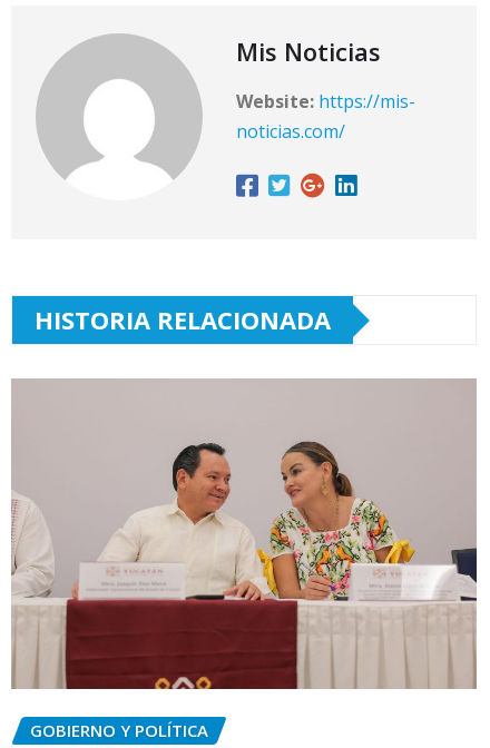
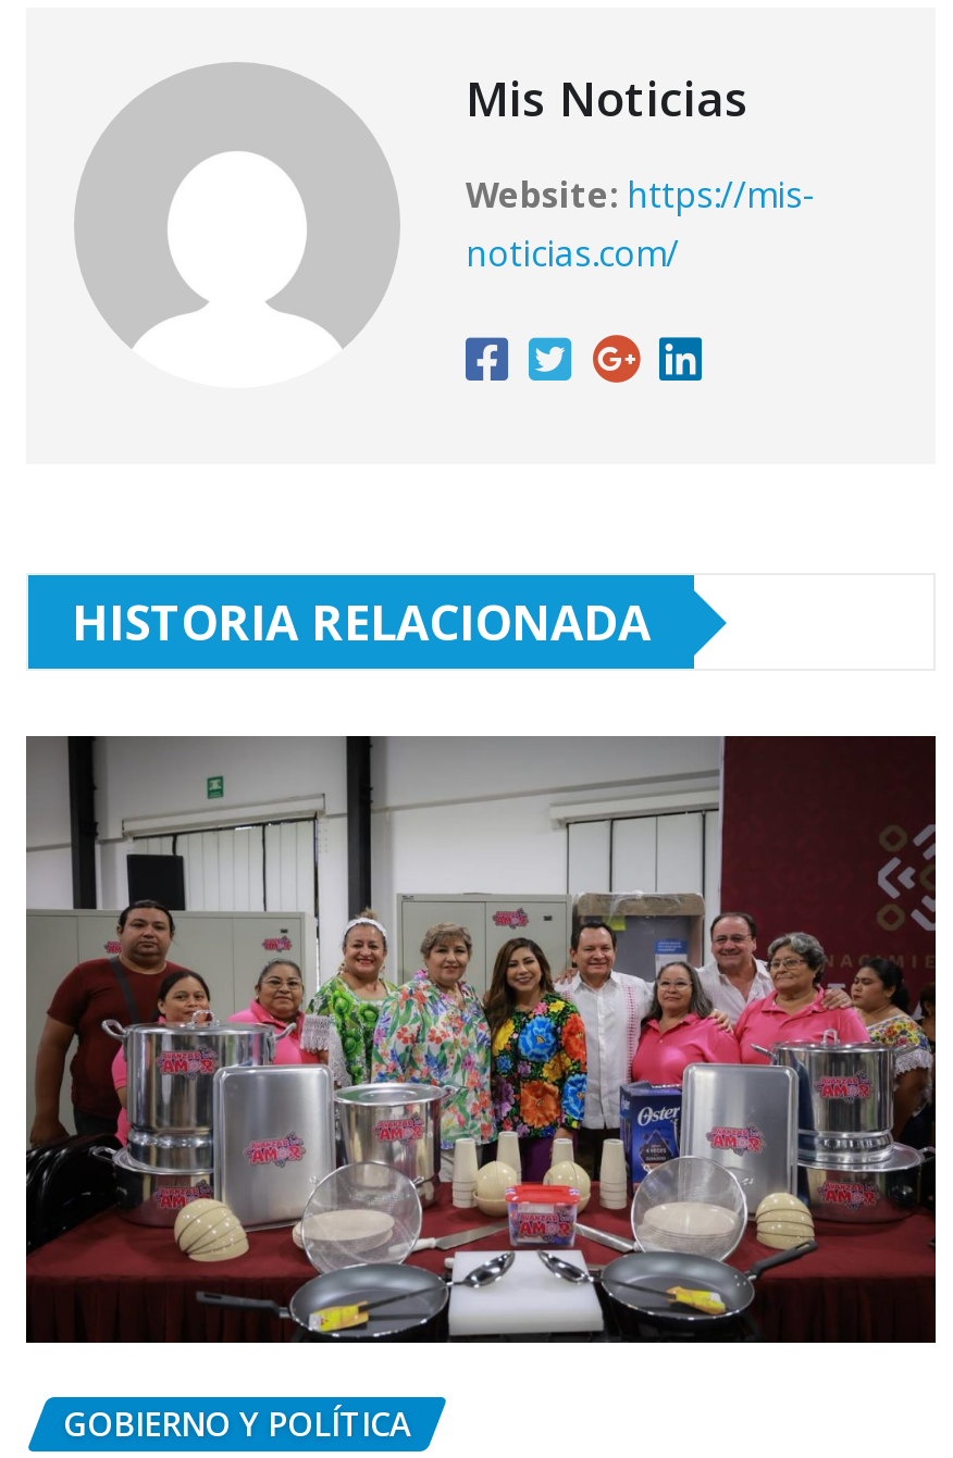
- [image]
+ [image]
